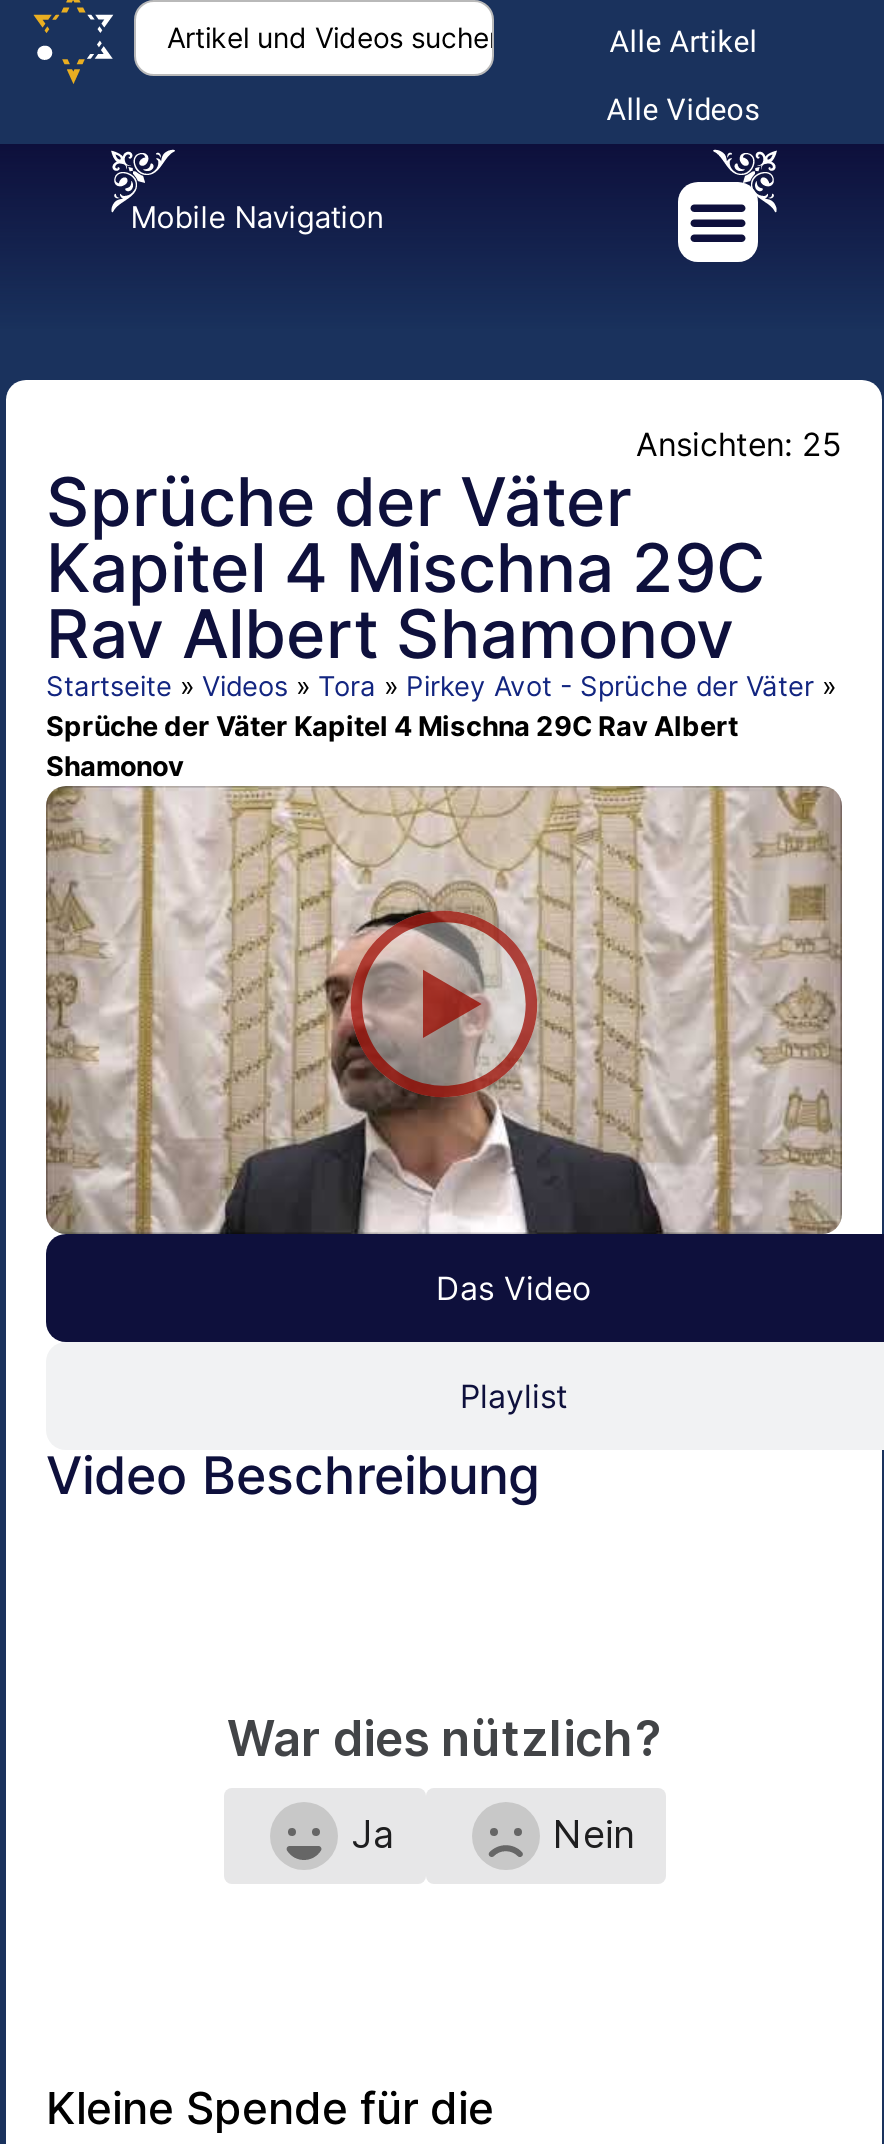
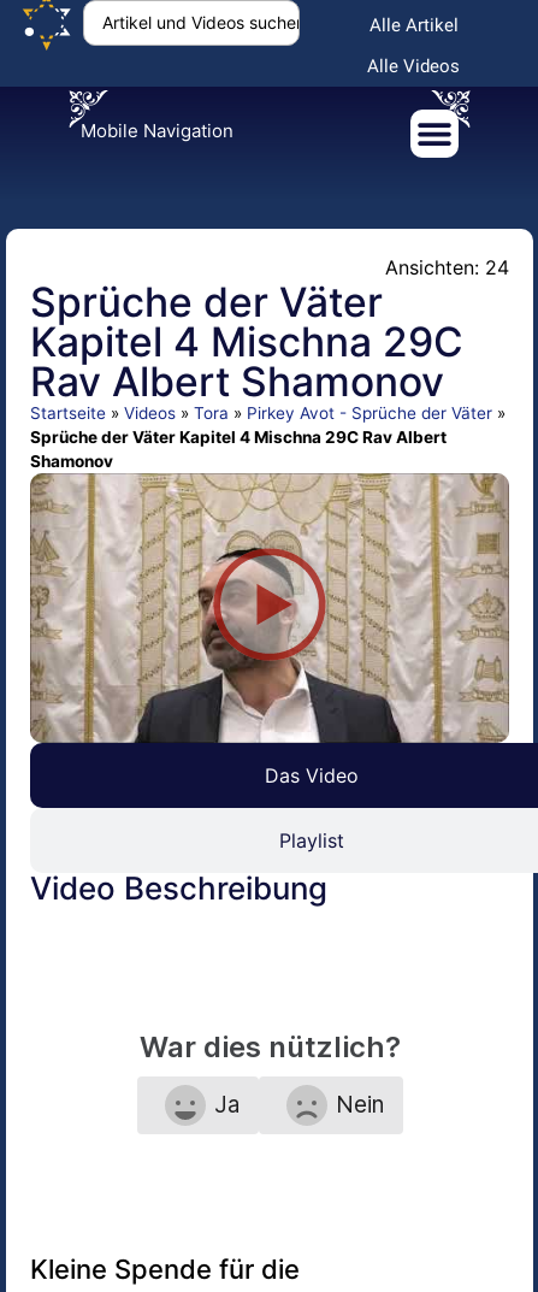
- Ansichten: 25
+ Ansichten: 24
